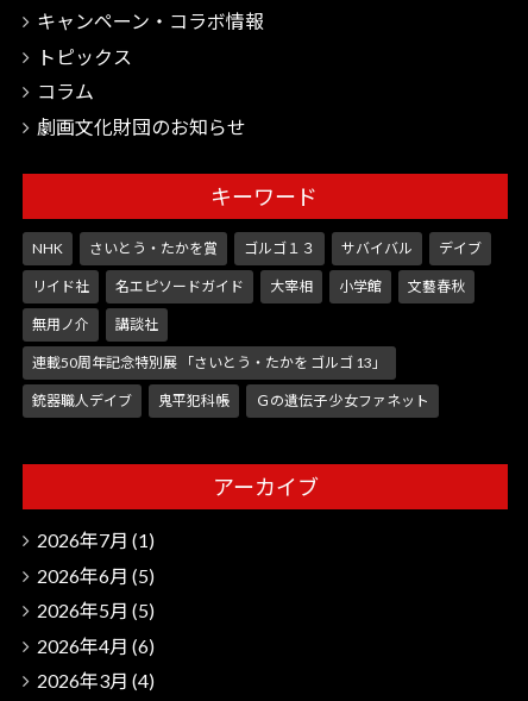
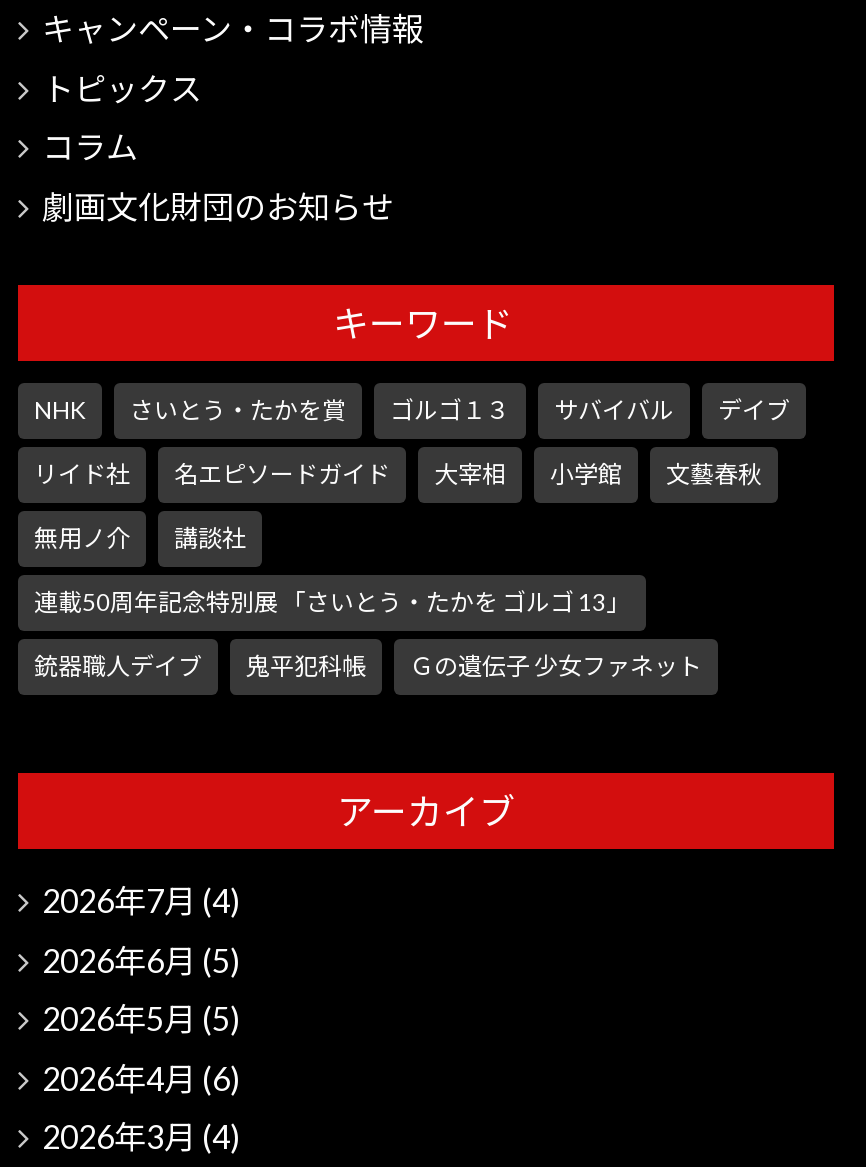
- 2026年7月(1)
+ 2026年7月(4)
